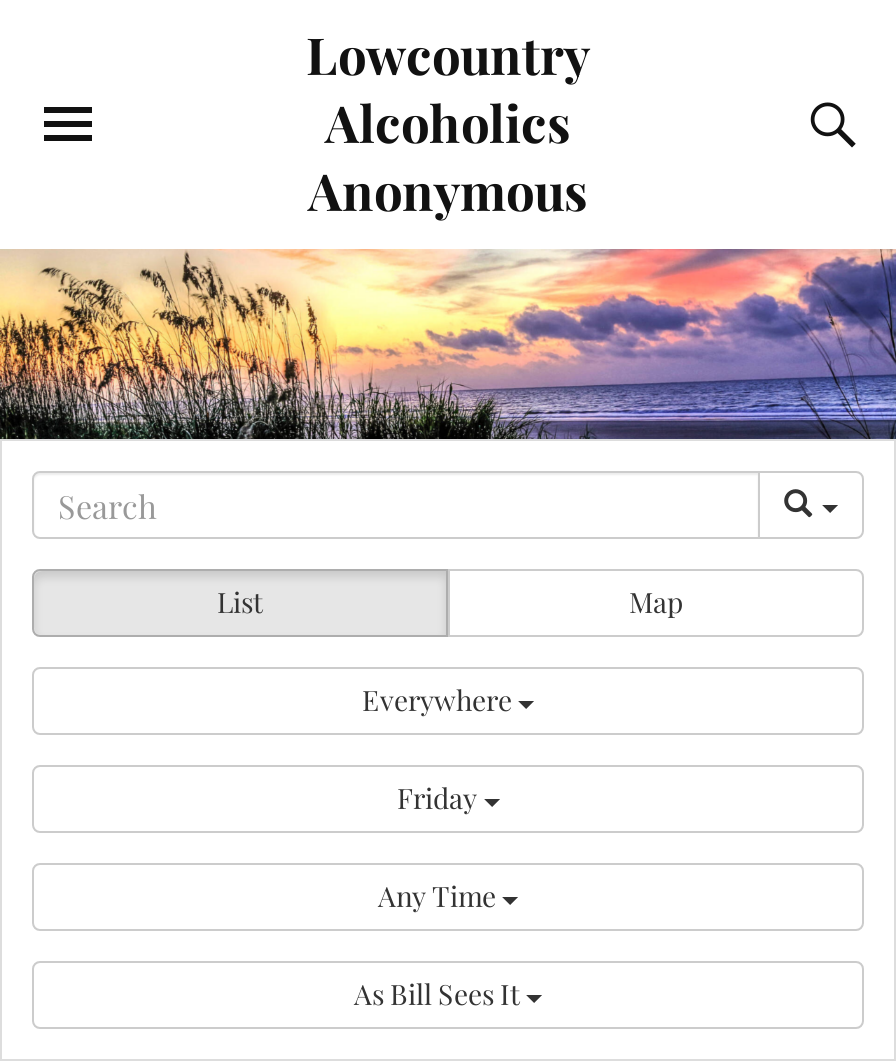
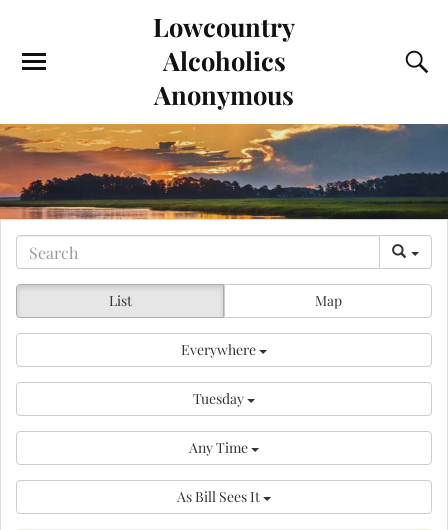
- [image]
+ [image]

- Friday
+ Tuesday
